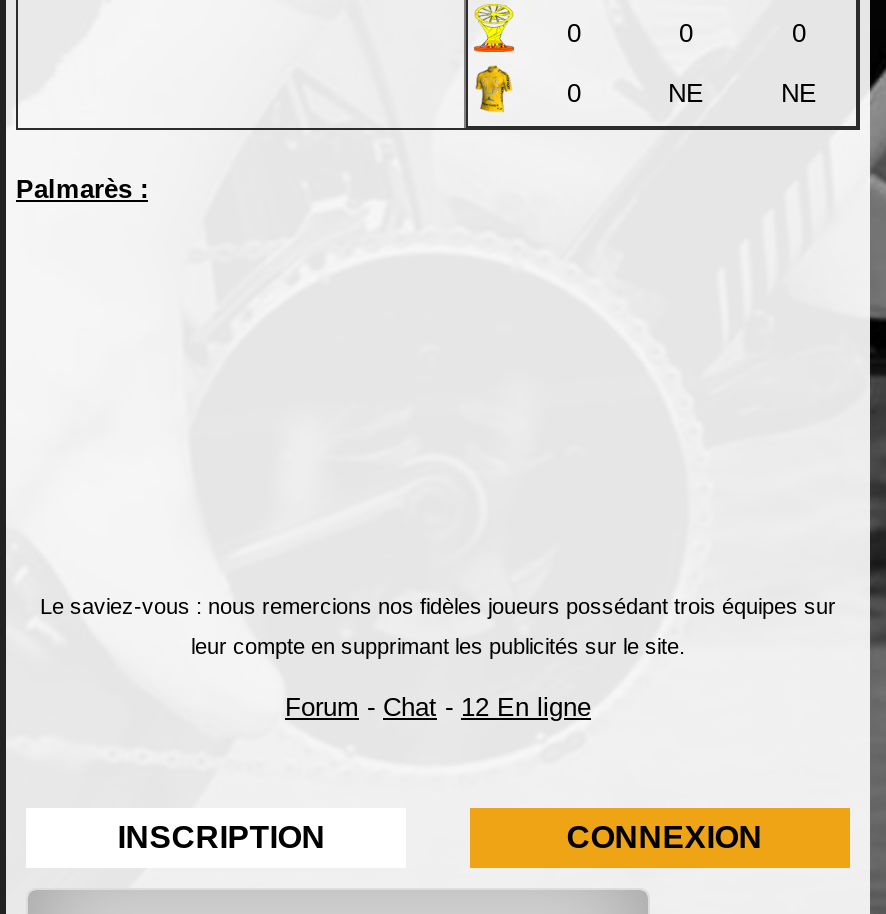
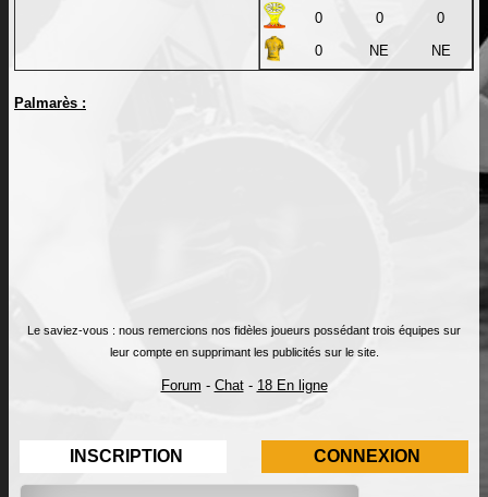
- Forum - Chat - 12 En ligne
+ Forum - Chat - 18 En ligne
